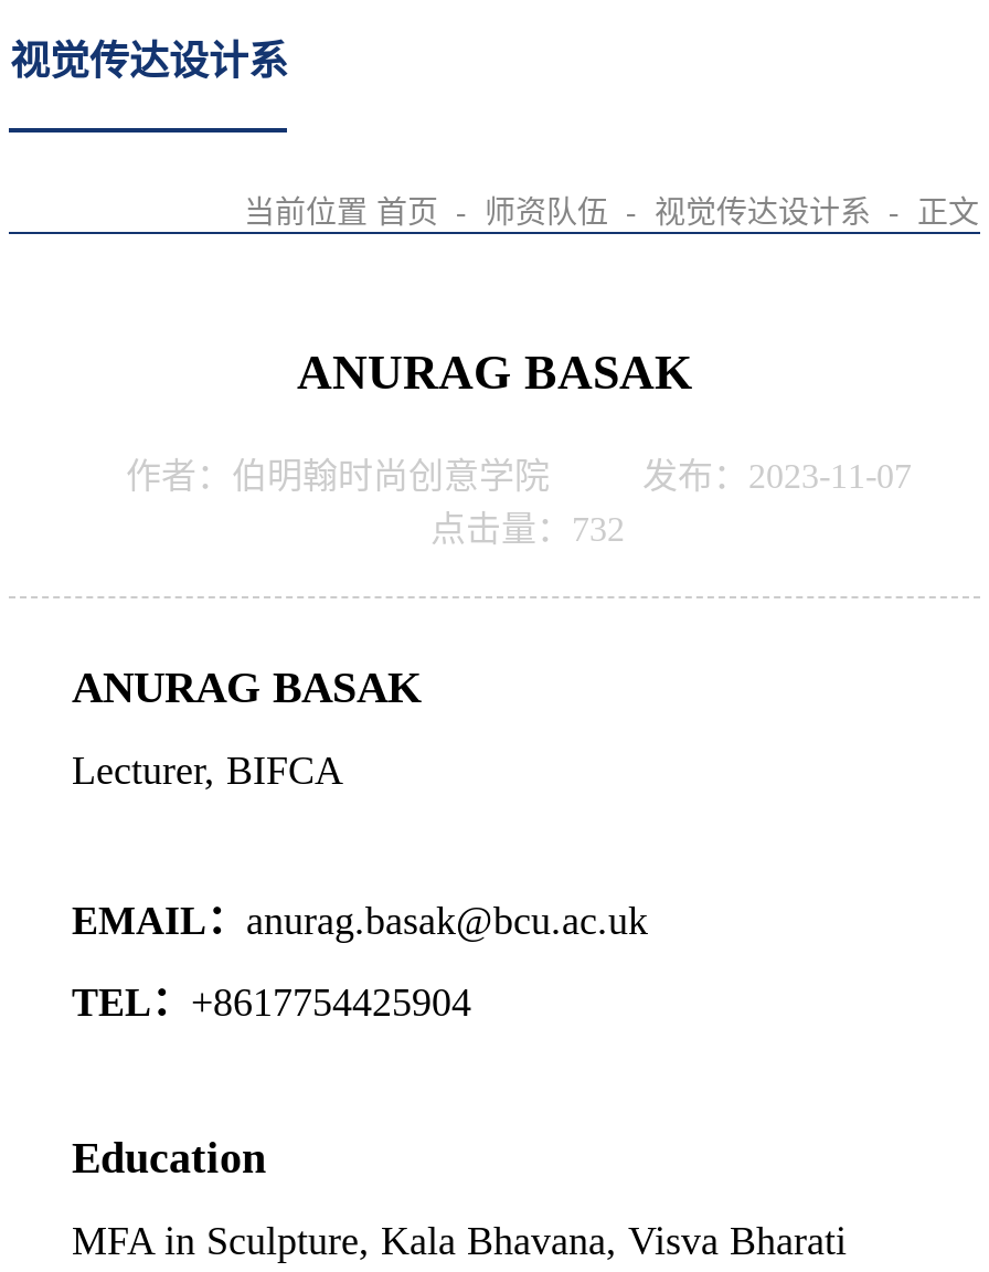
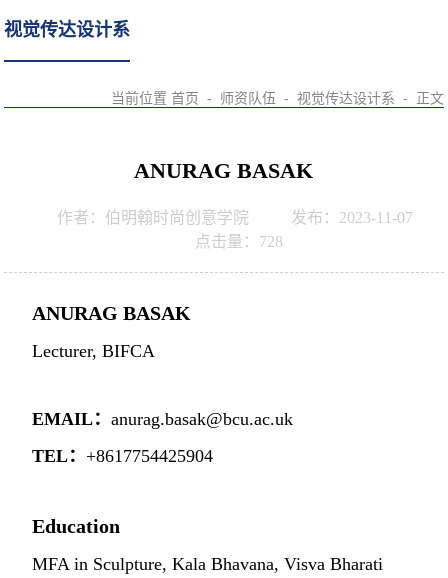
- 点击量：732
+ 点击量：728
